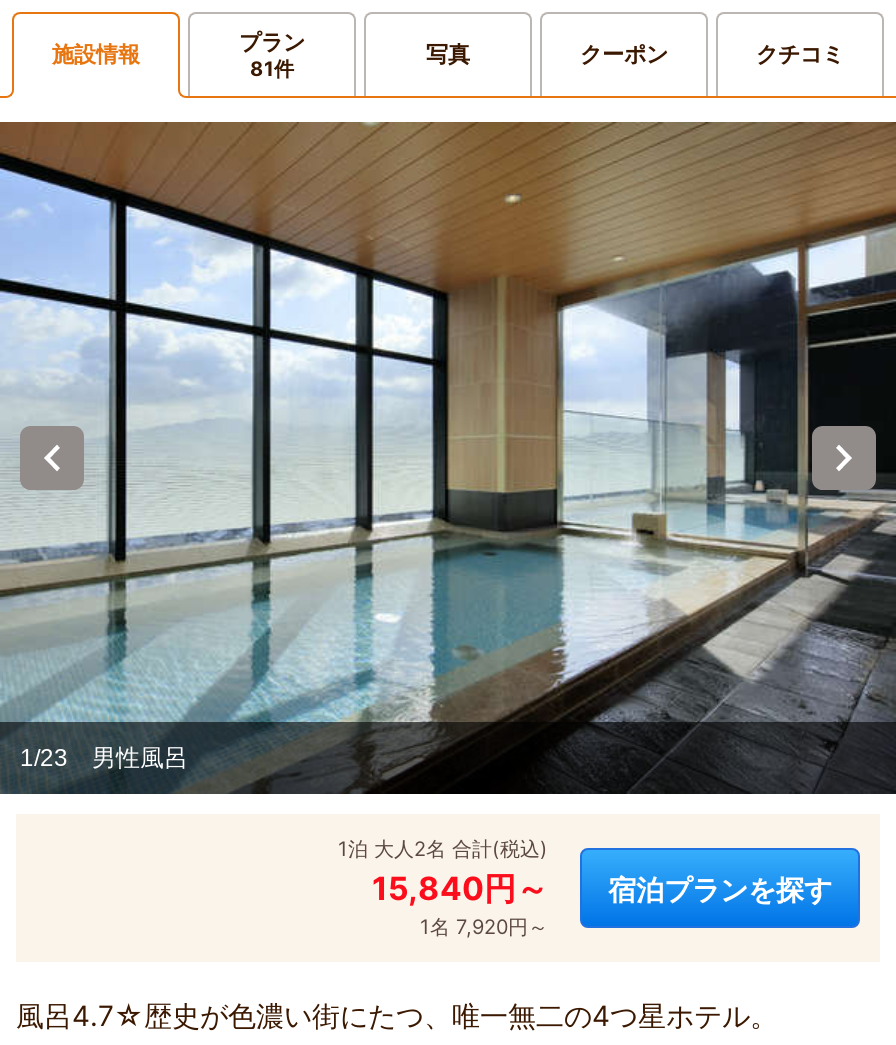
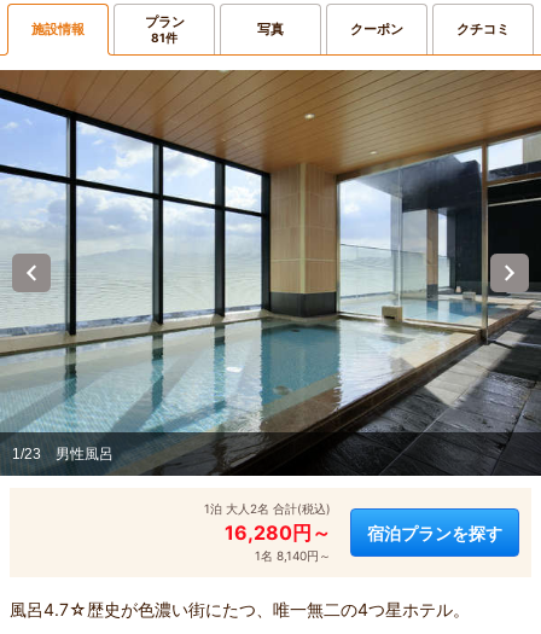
- 15,840円～ 宿泊プランを探す
+ 16,280円～ 宿泊プランを探す

- 1名 7,920円～
+ 1名 8,140円～
